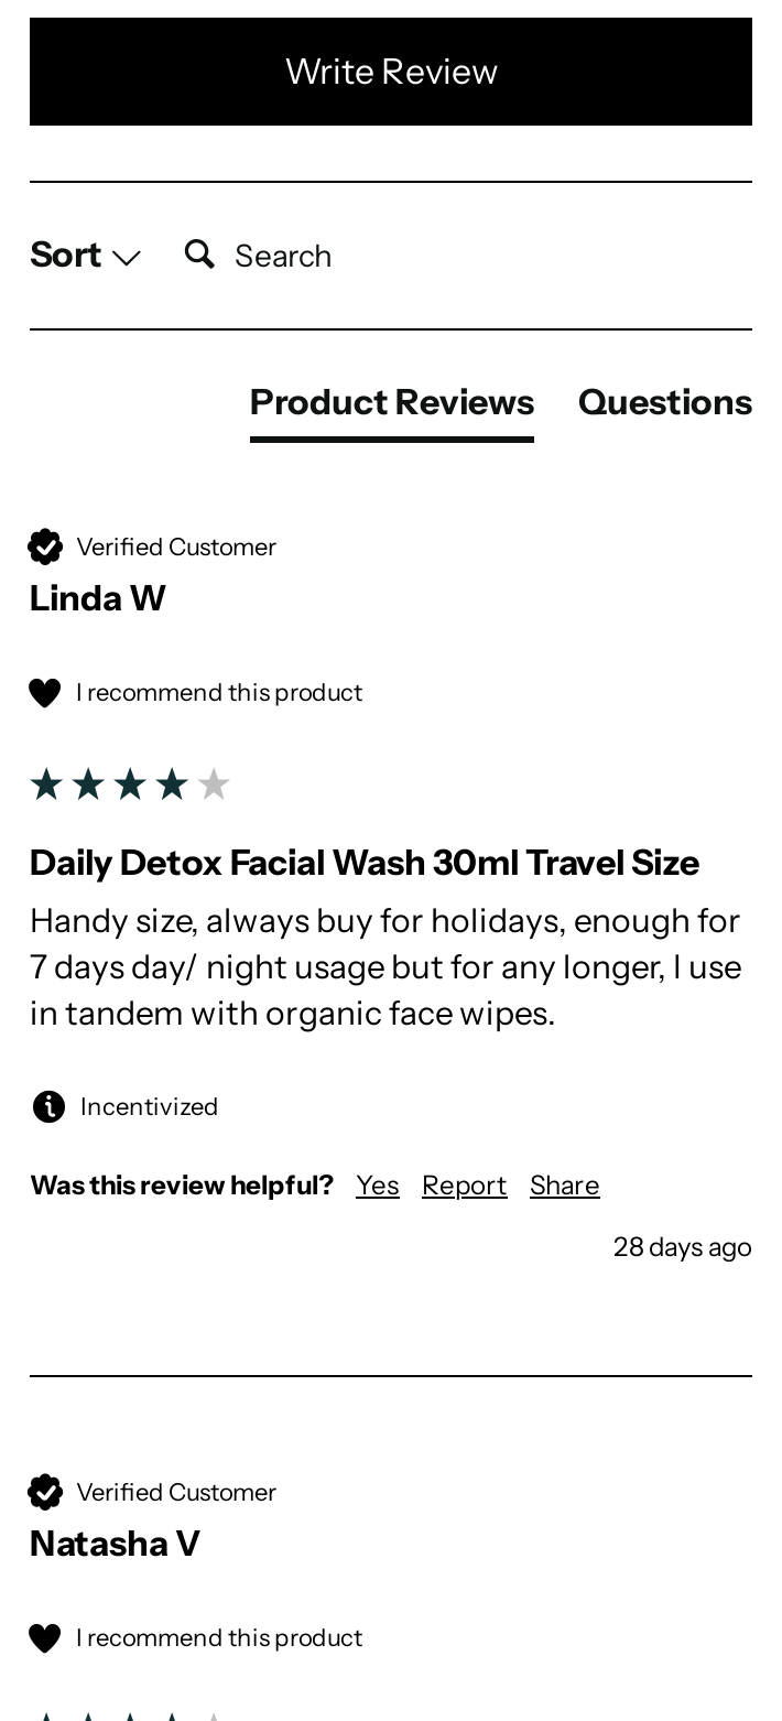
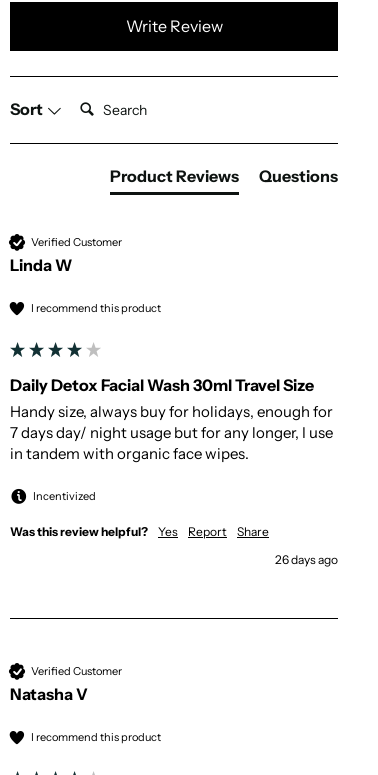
- 28 days ago
+ 26 days ago
